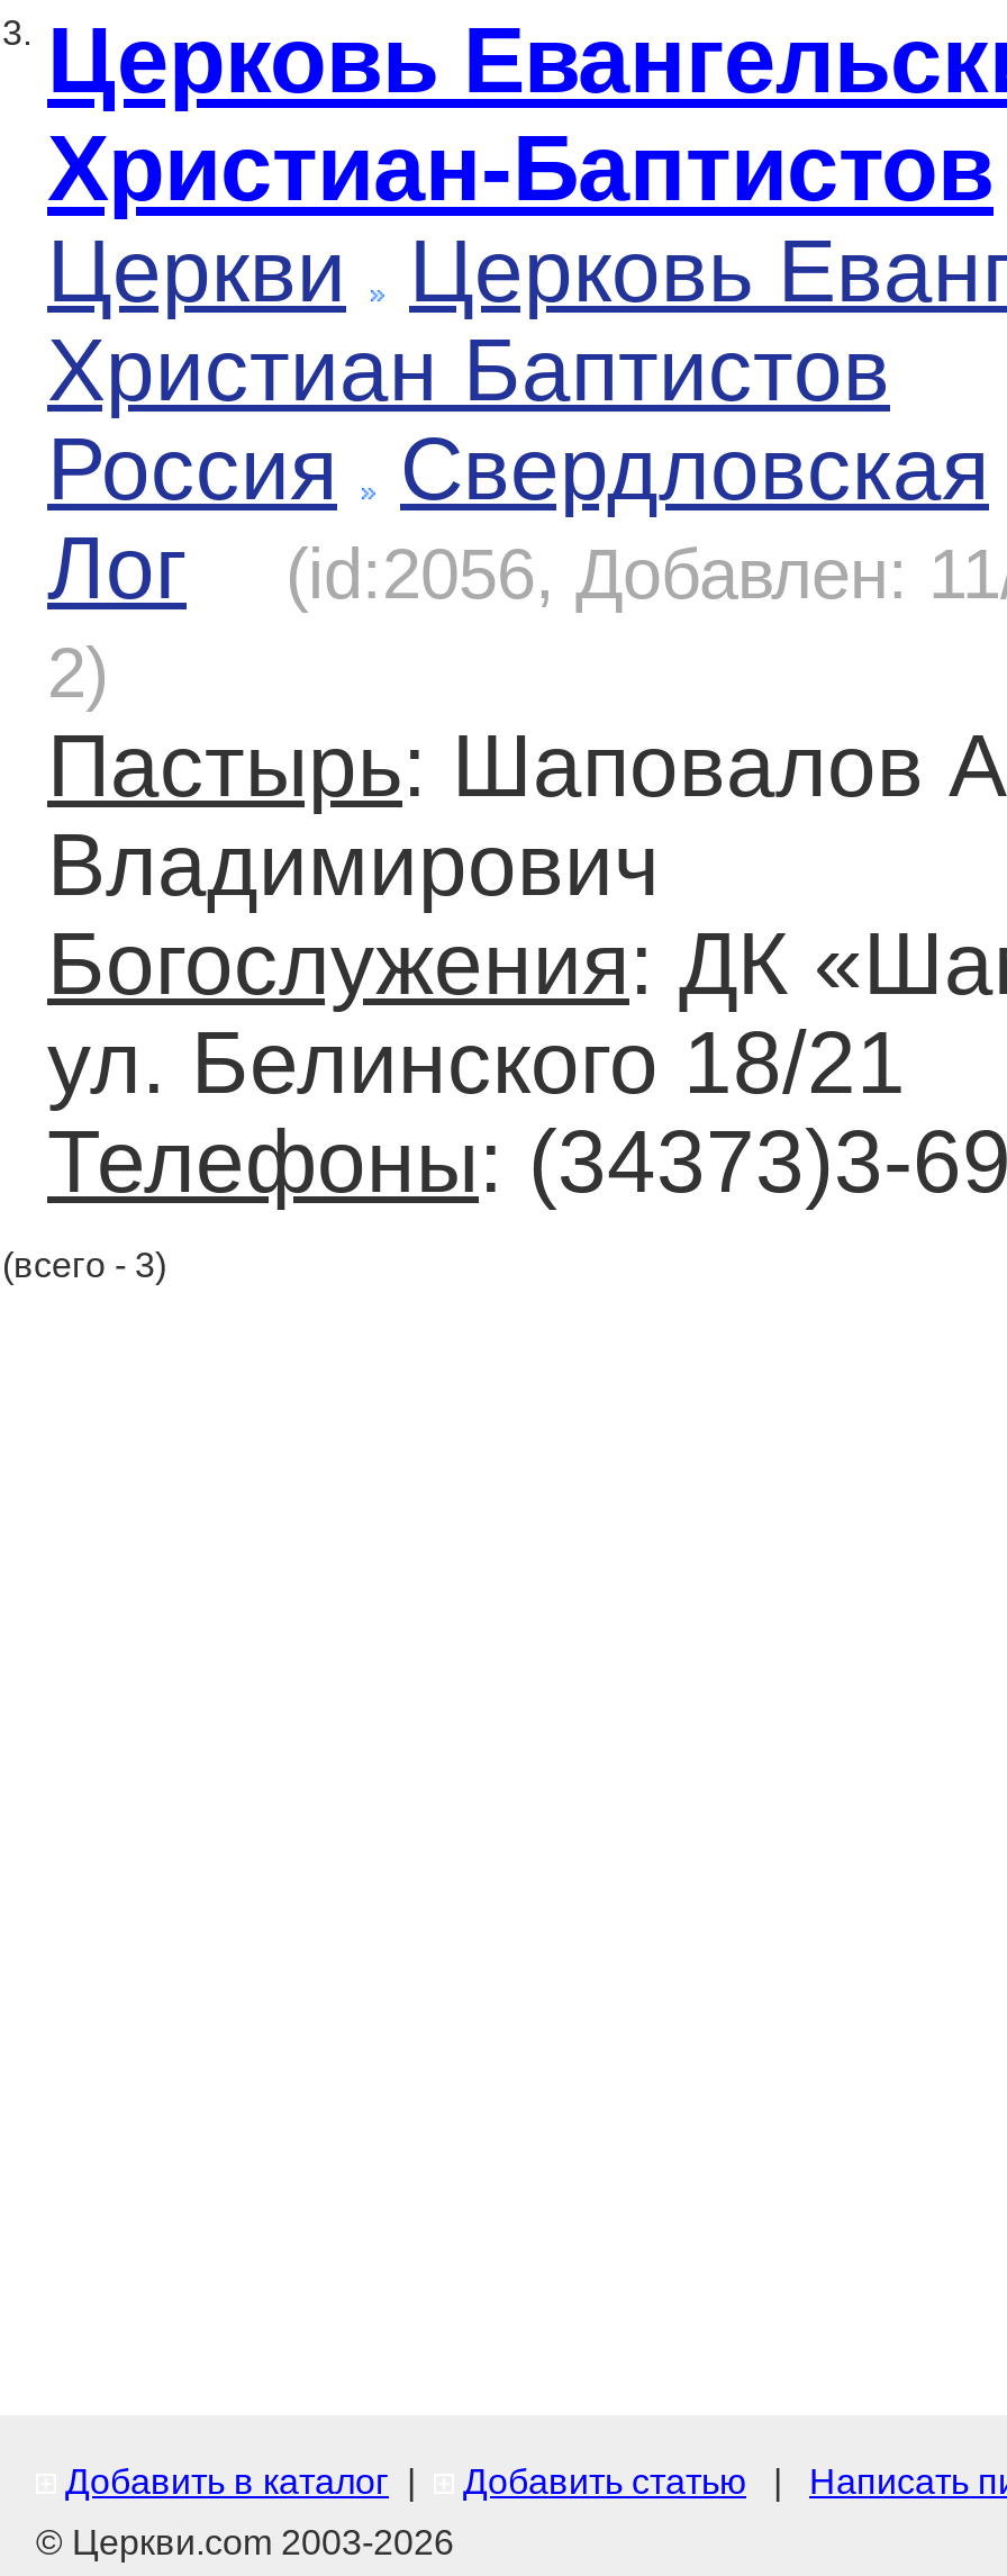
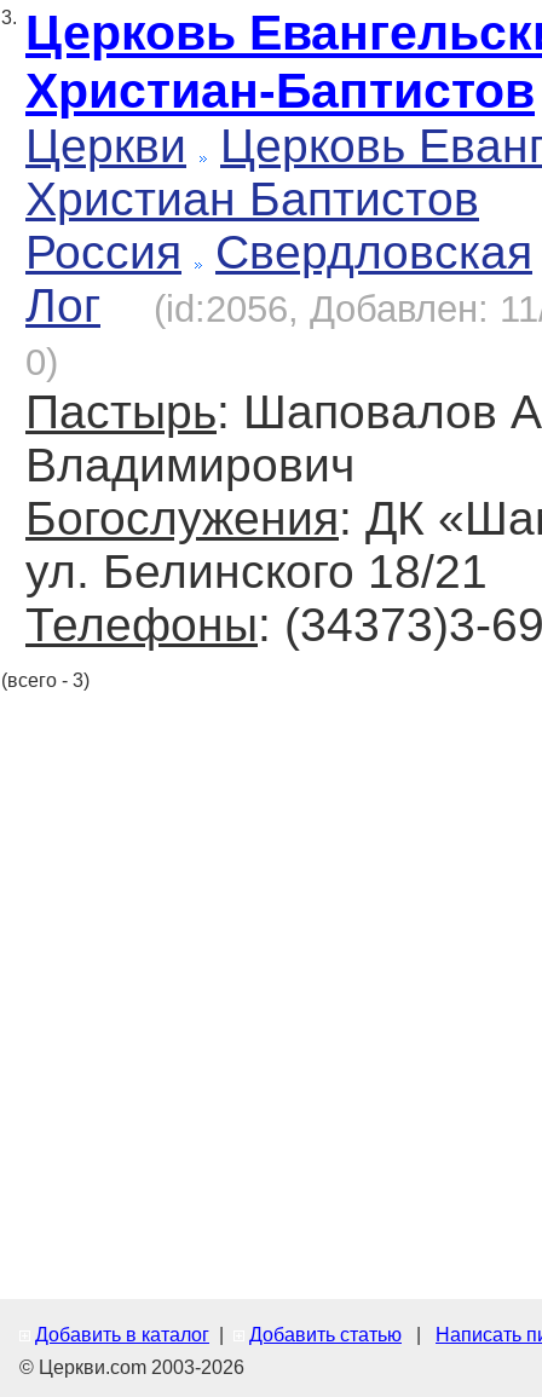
- 2)
+ 0)
